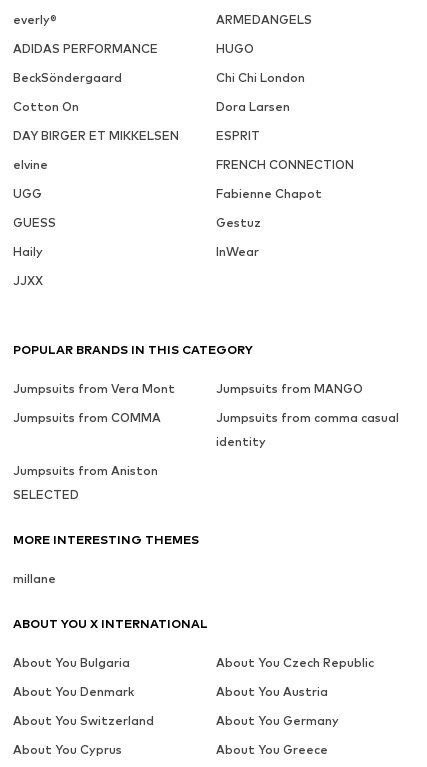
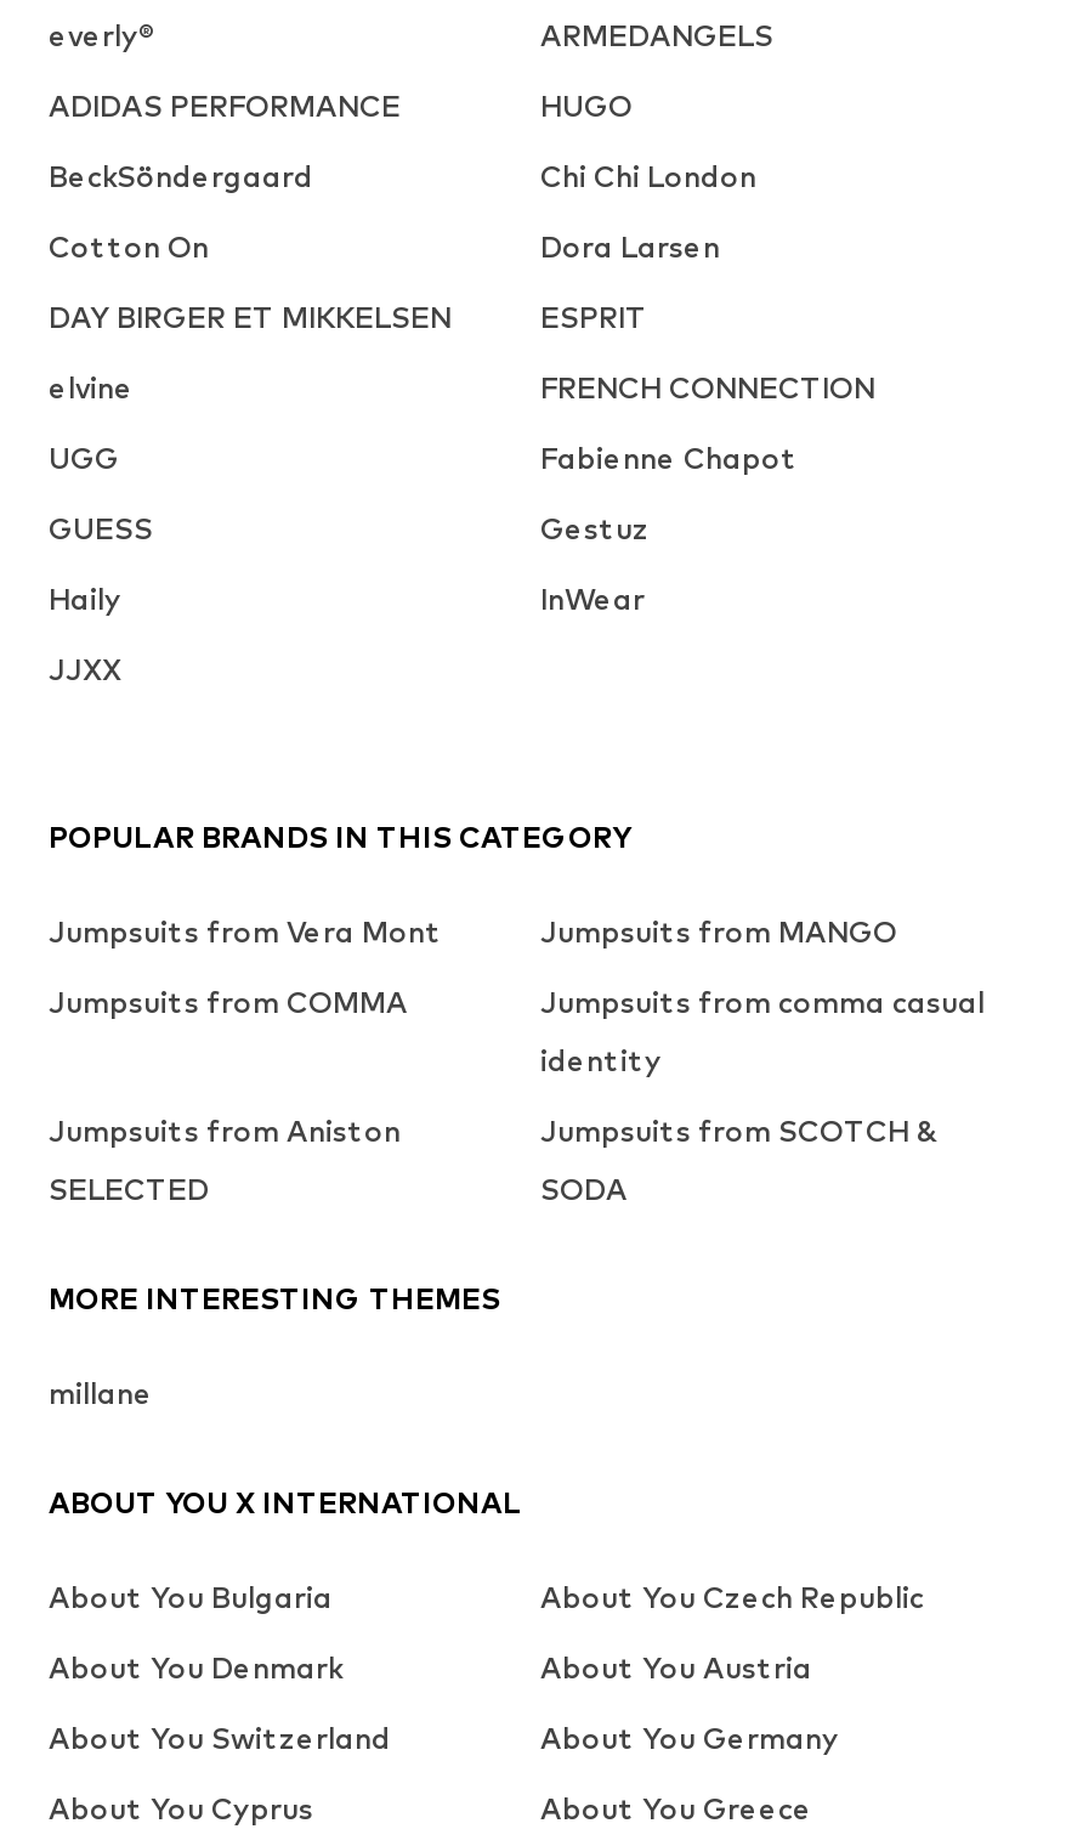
+ Jumpsuits from SCOTCH &
+ SODA
